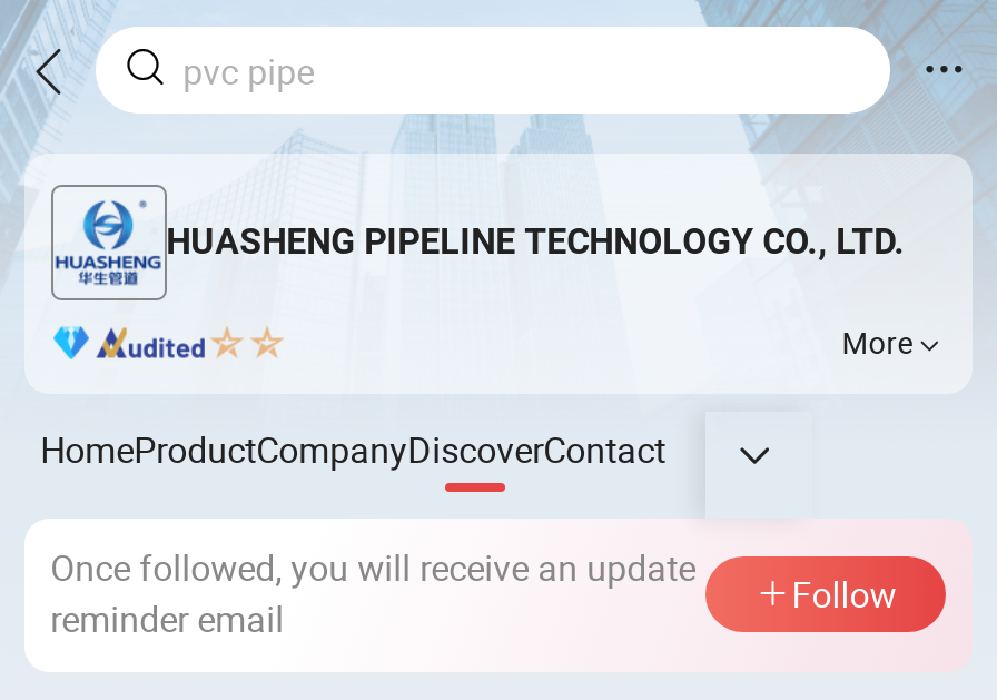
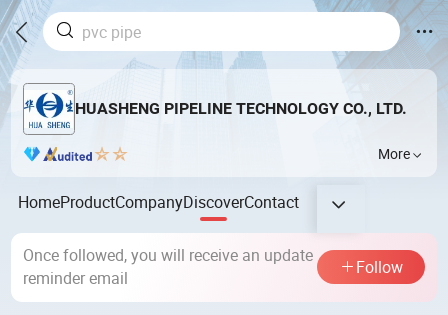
- [image]
+ [image]
